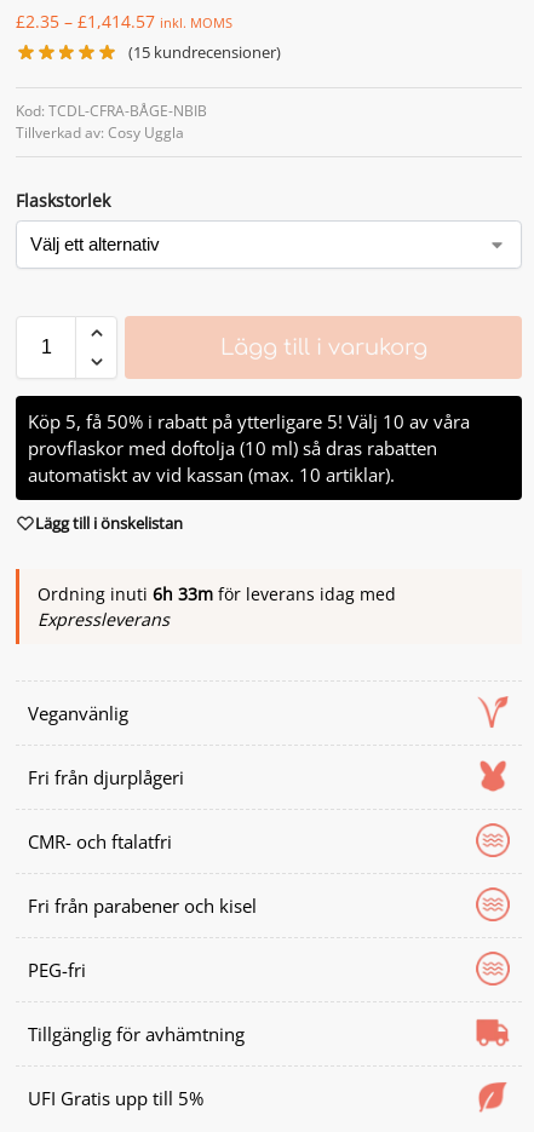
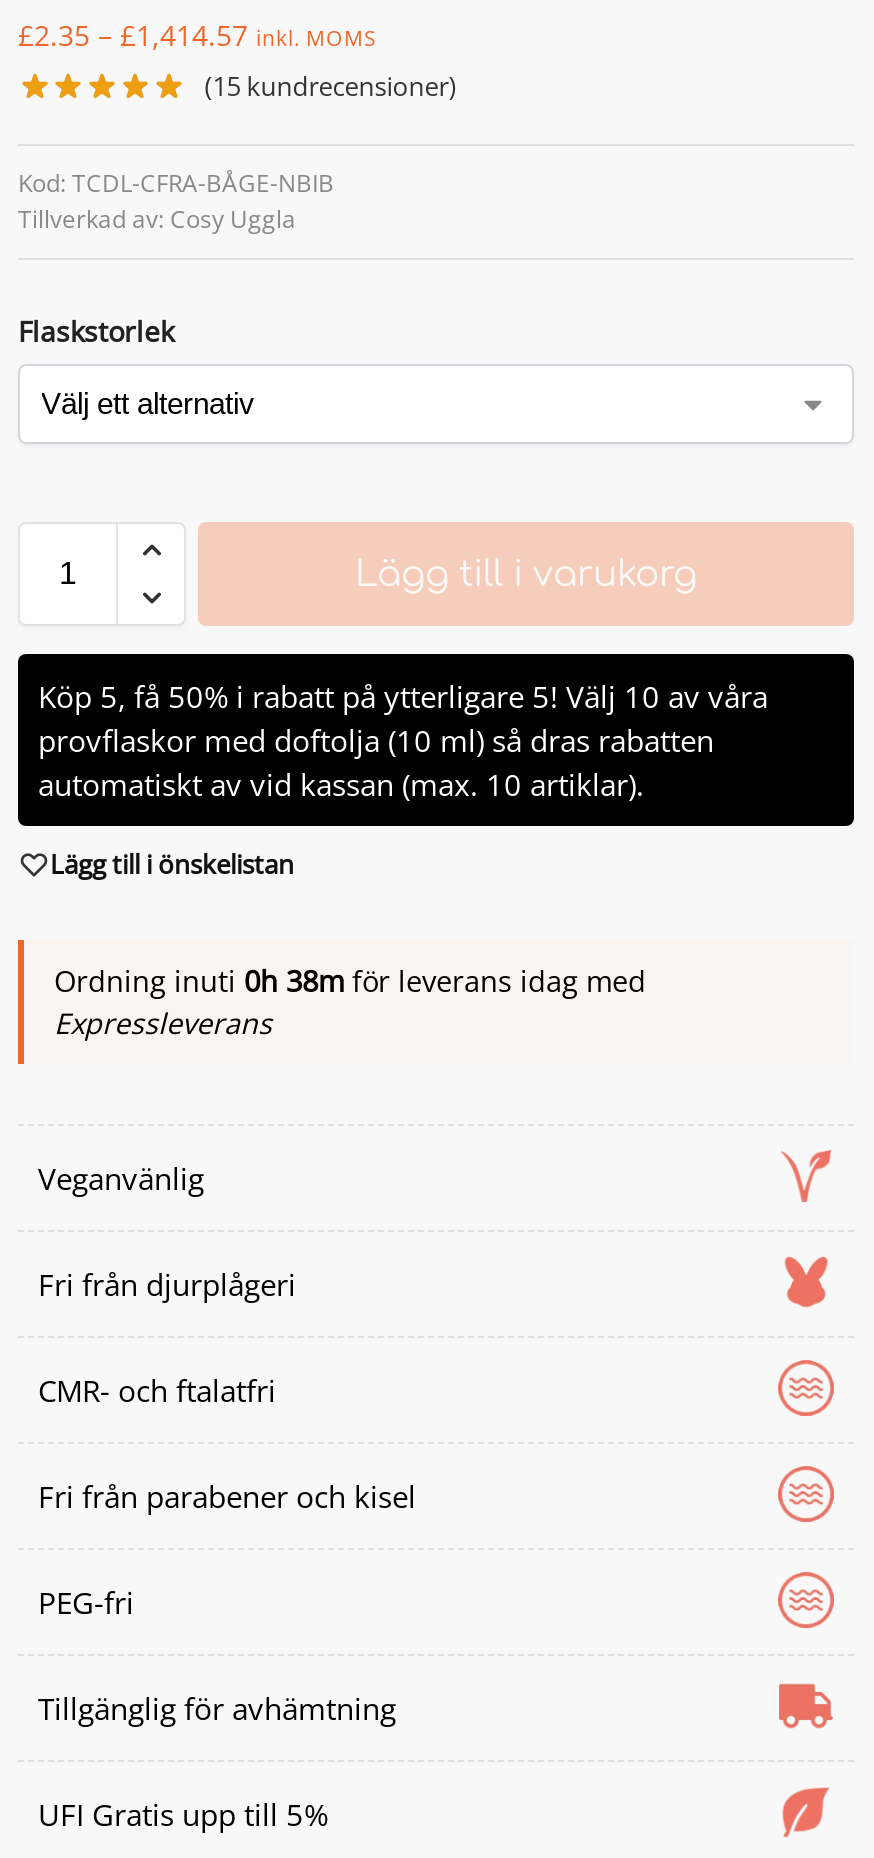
- Ordning inuti 6h 33m för leverans idag med
+ Ordning inuti 0h 38m för leverans idag med
